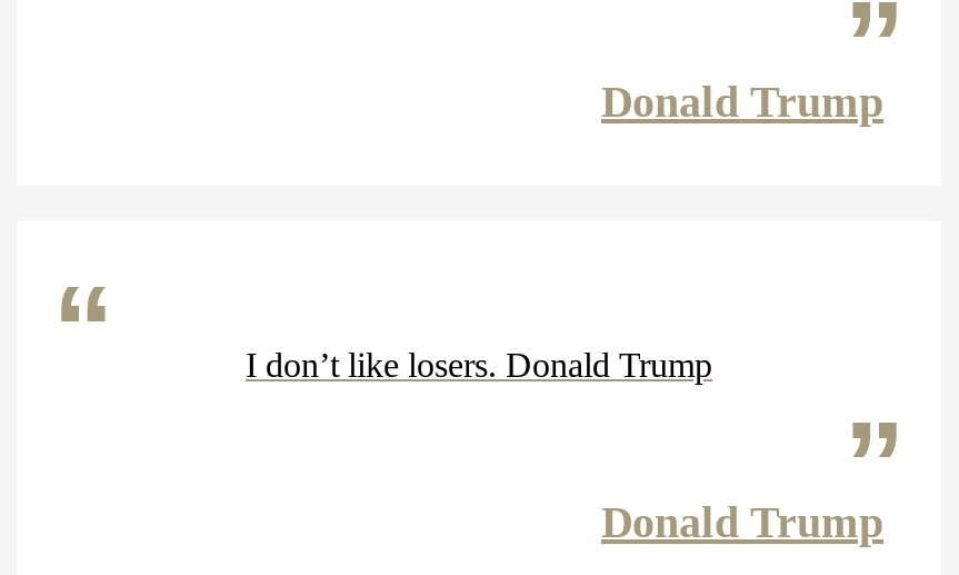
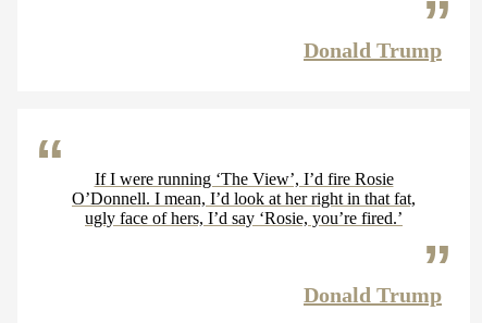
- I don’t like losers. Donald Trump
+ If I were running ‘The View’, I’d fire Rosie
+ O’Donnell. I mean, I’d look at her right in that fat,
+ ugly face of hers, I’d say ‘Rosie, you’re fired.’
